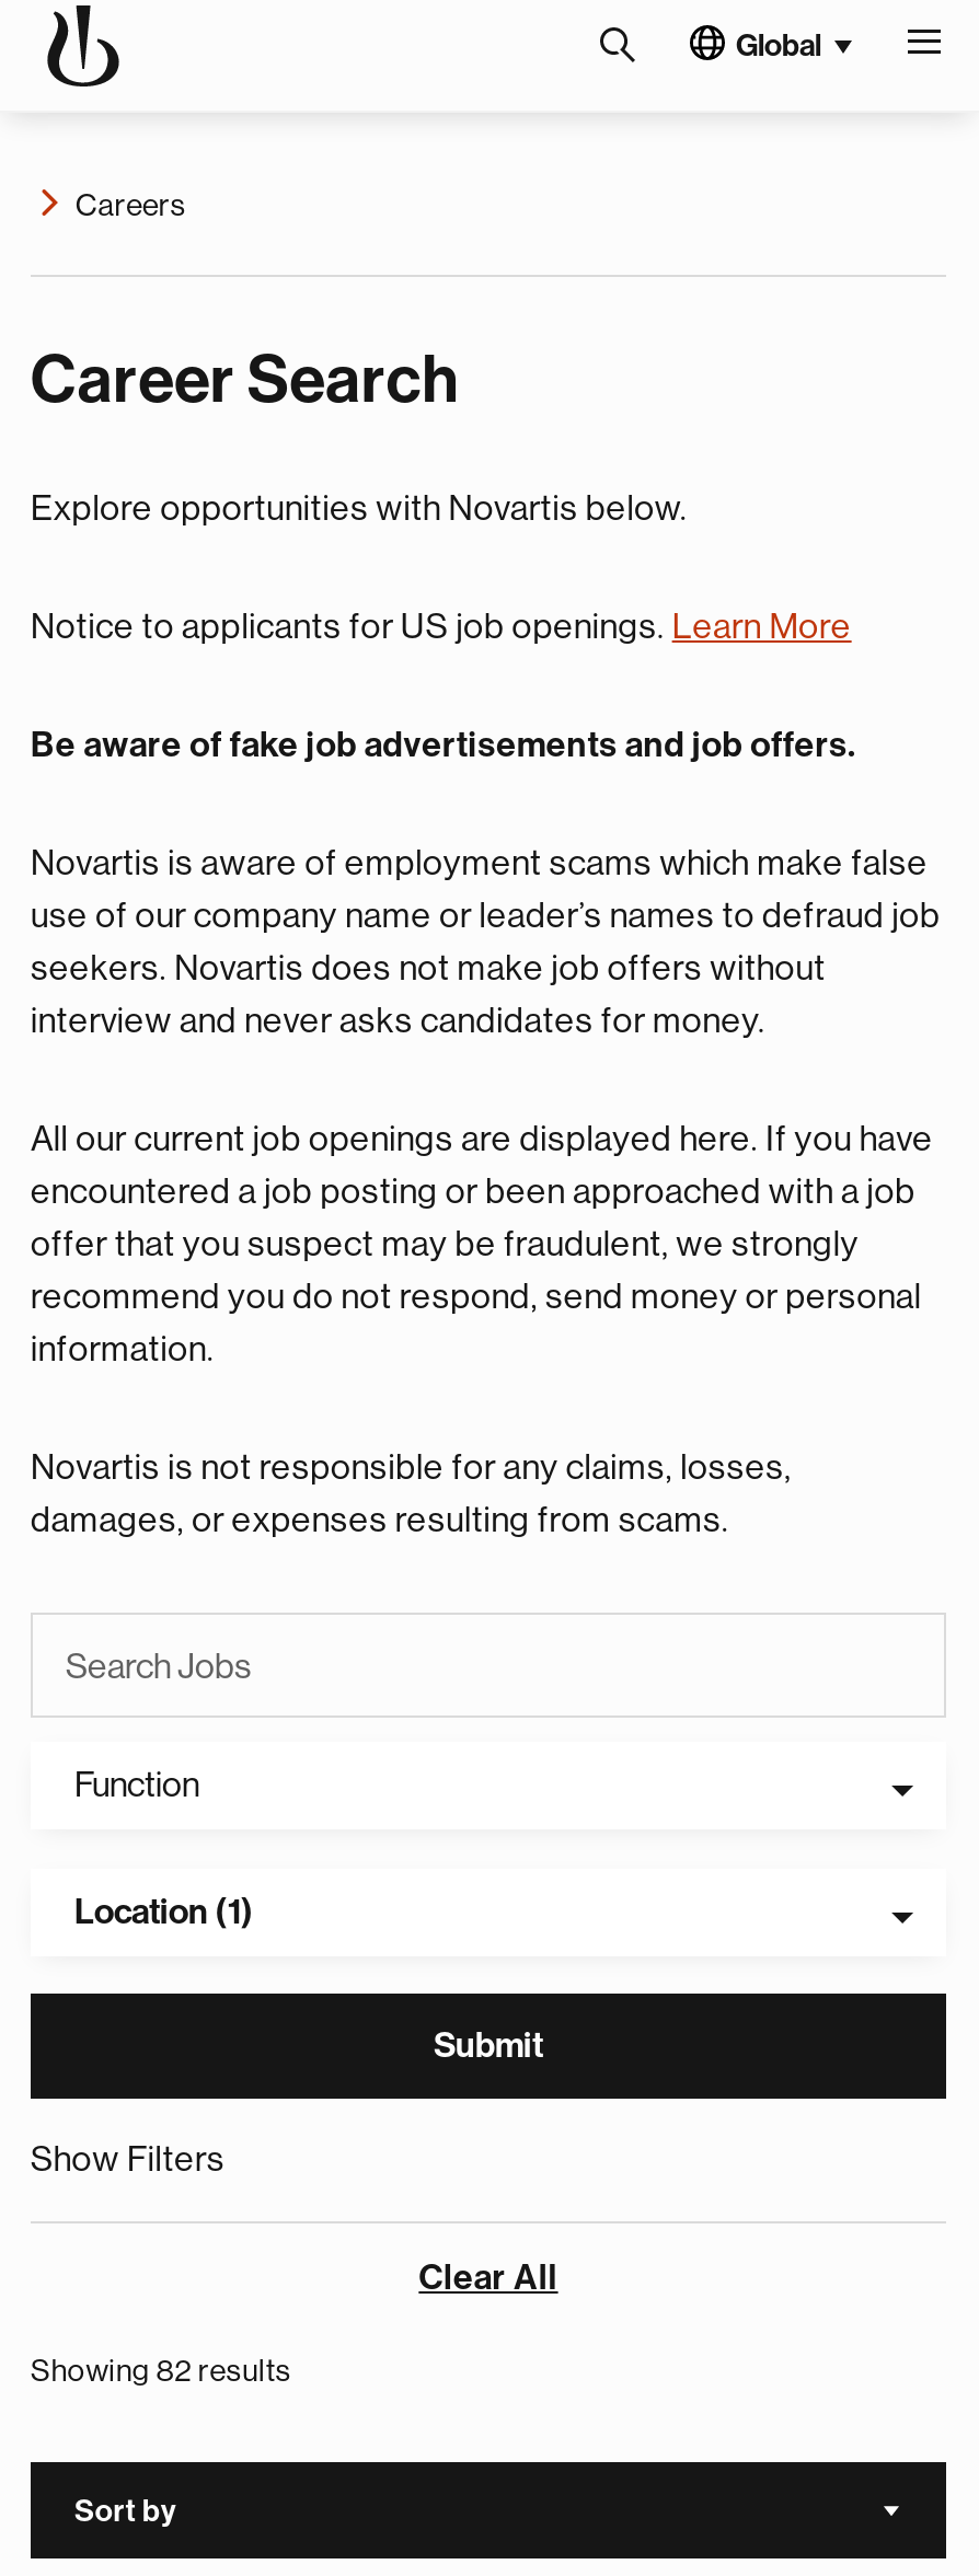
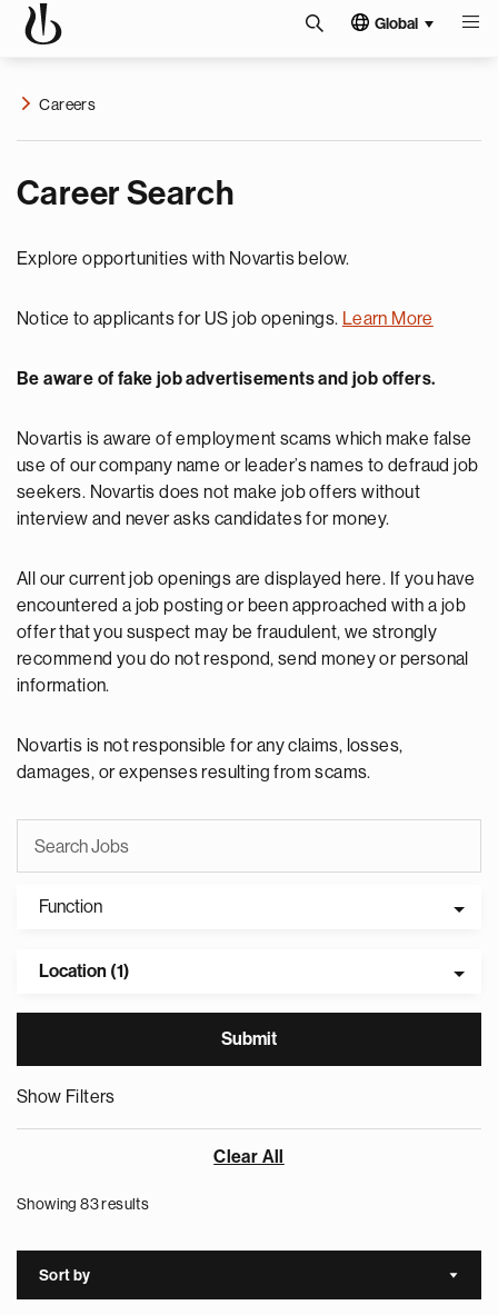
- Showing 82 results
+ Showing 83 results
